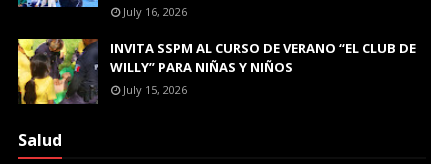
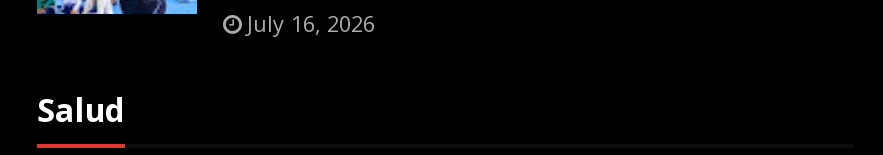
- [image]
- INVITA SSPM AL CURSO DE VERANO “EL CLUB DE
- WILLY” PARA NIÑAS Y NIÑOS
- July 15, 2026
